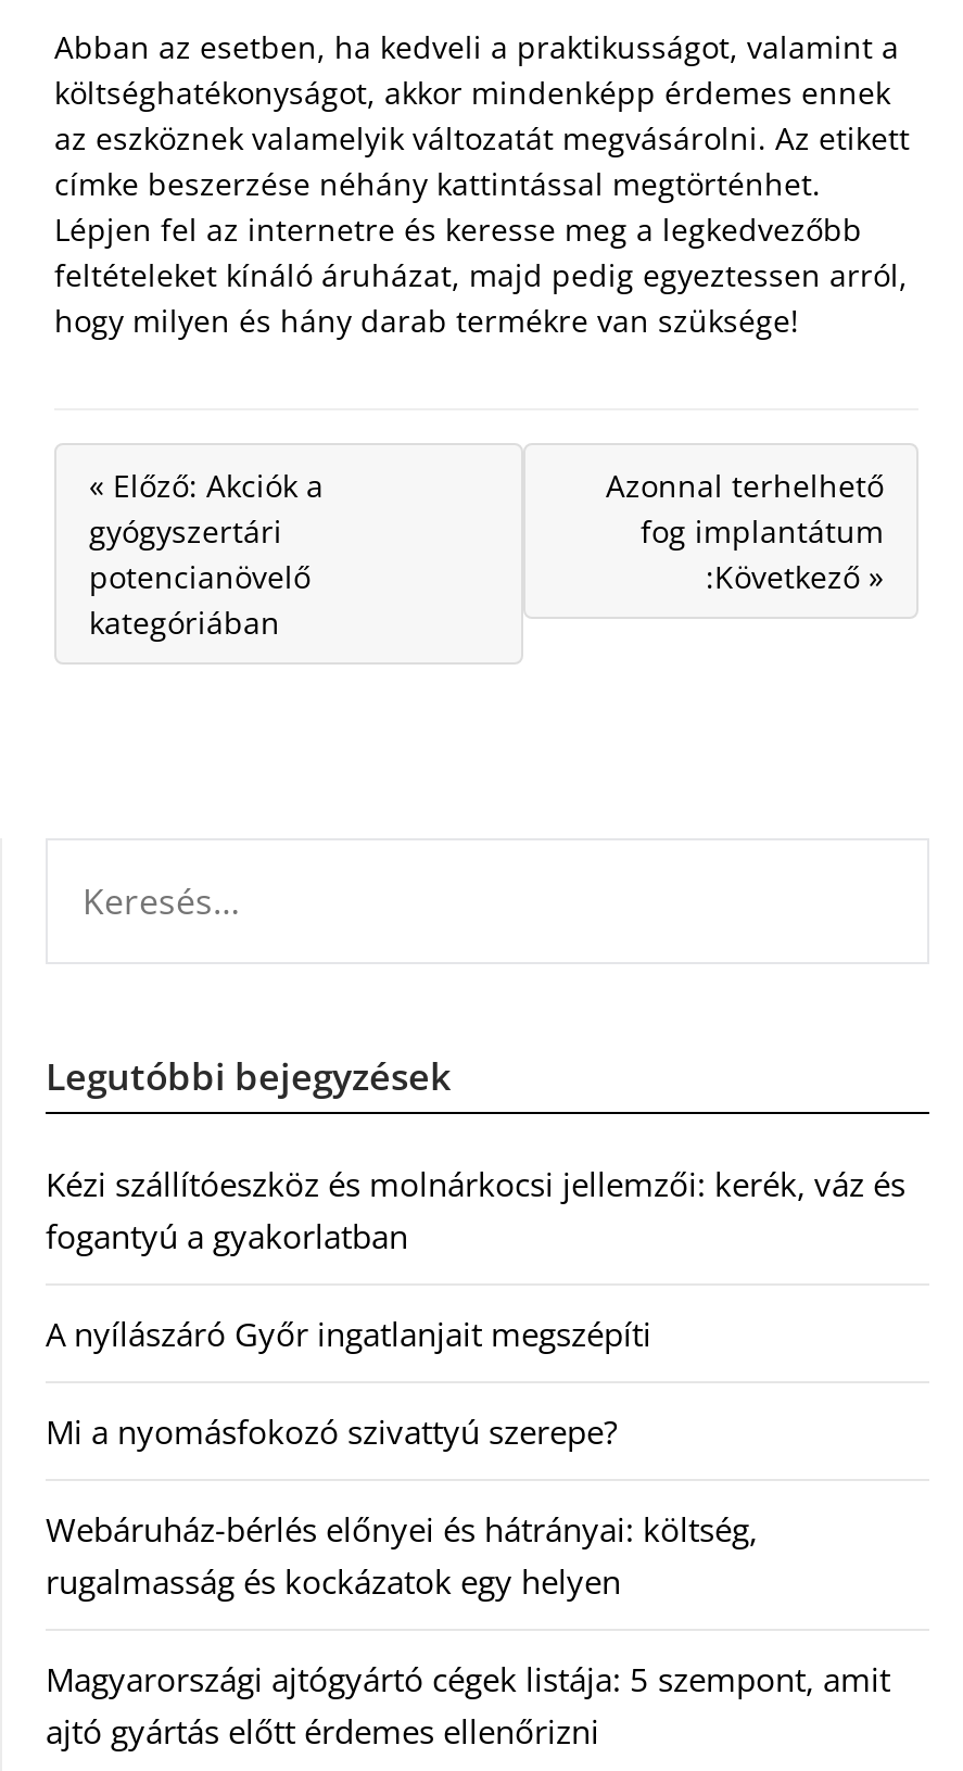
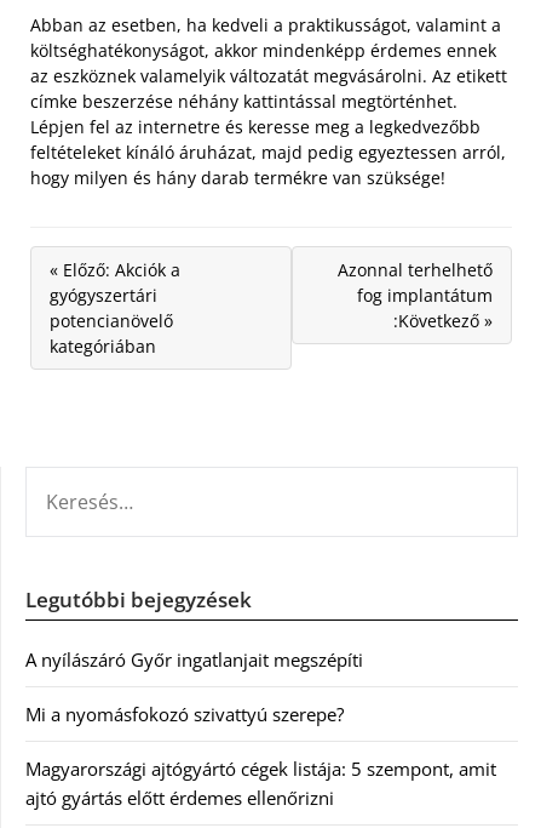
- Kézi szállítóeszköz és molnárkocsi jellemzői: kerék, váz és
- fogantyú a gyakorlatban

- Webáruház-bérlés előnyei és hátrányai: költség,
- rugalmasság és kockázatok egy helyen
